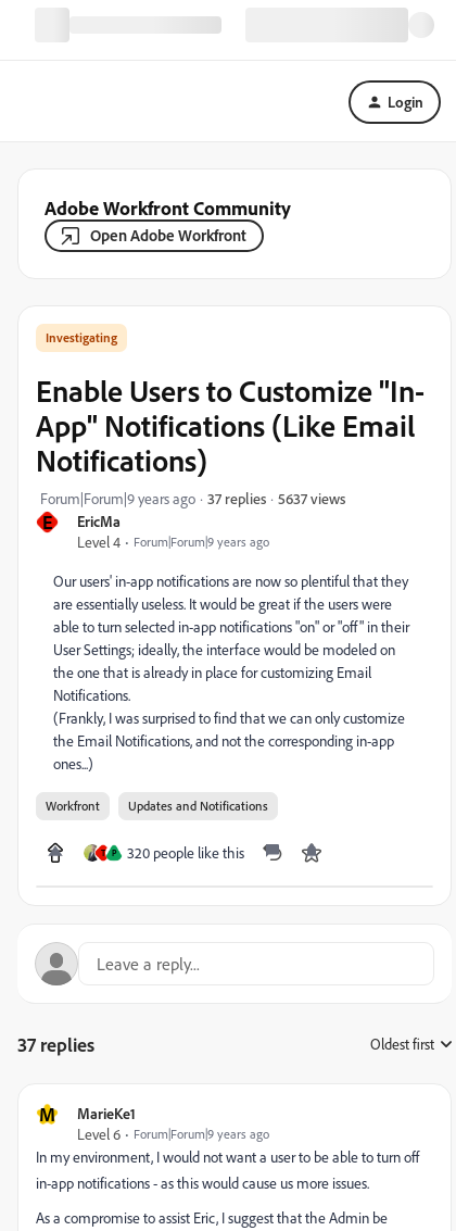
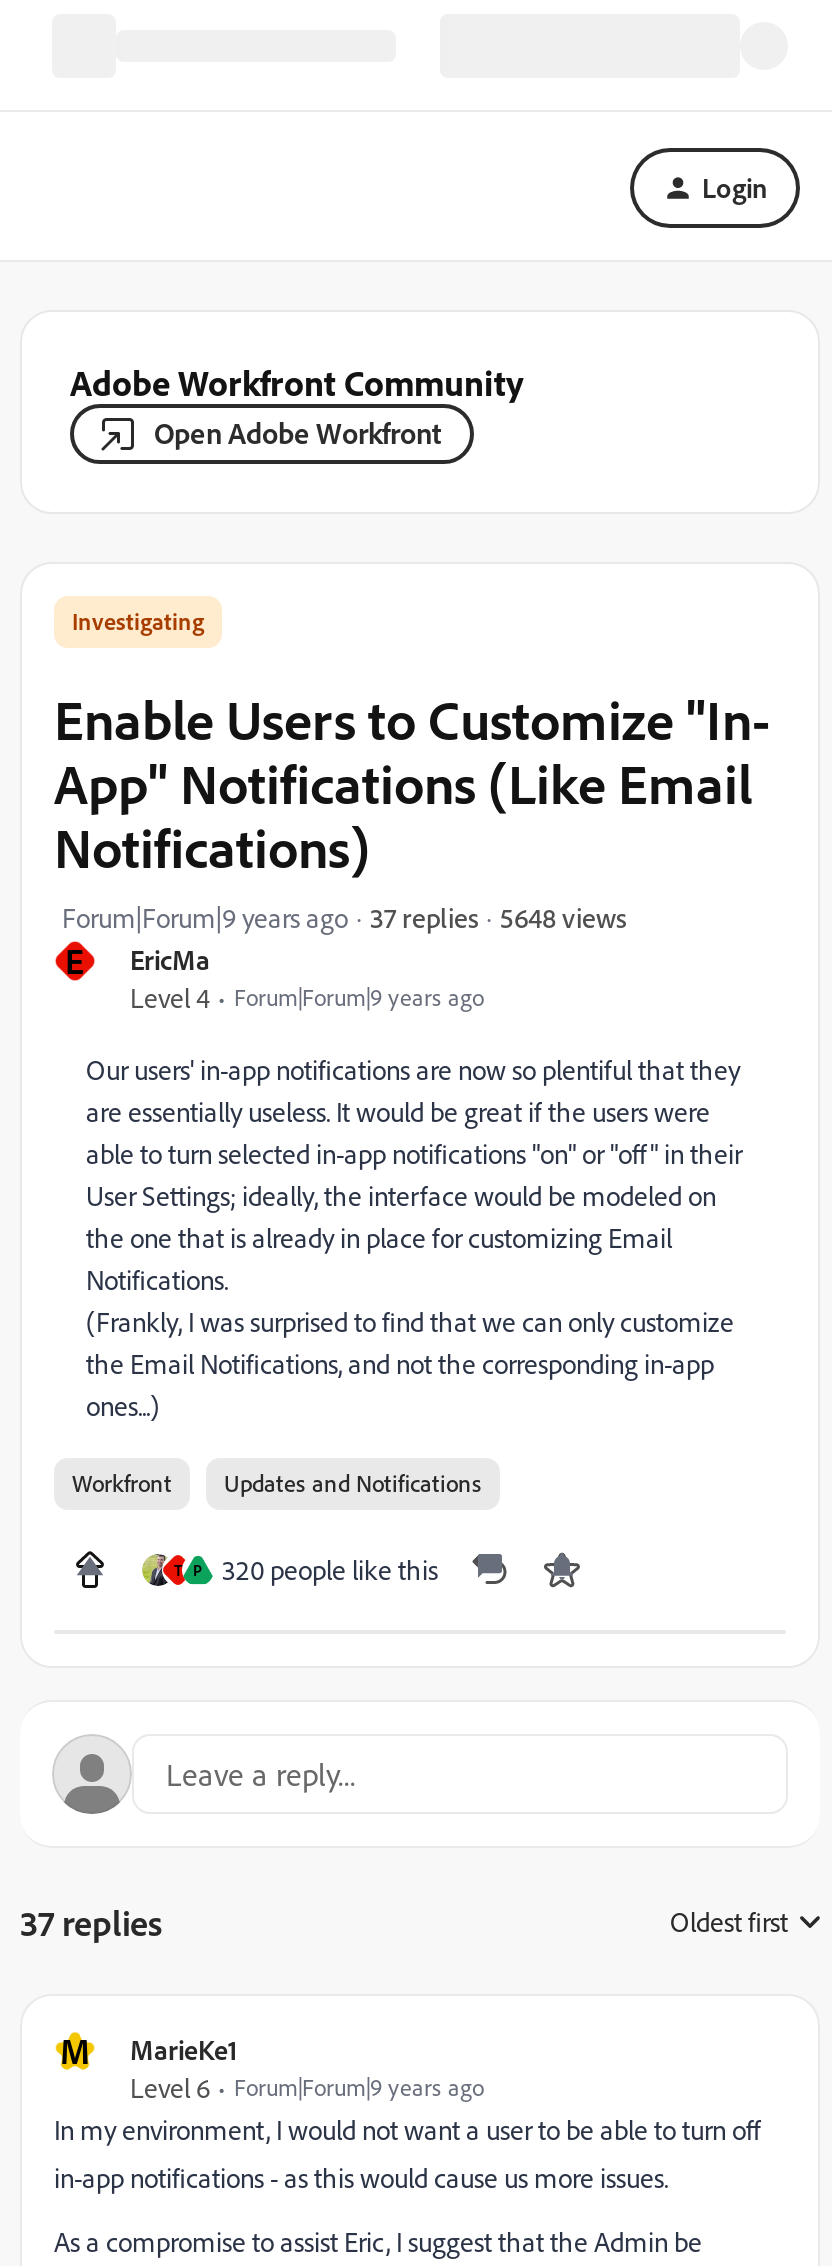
- 5637 views
+ 5648 views
